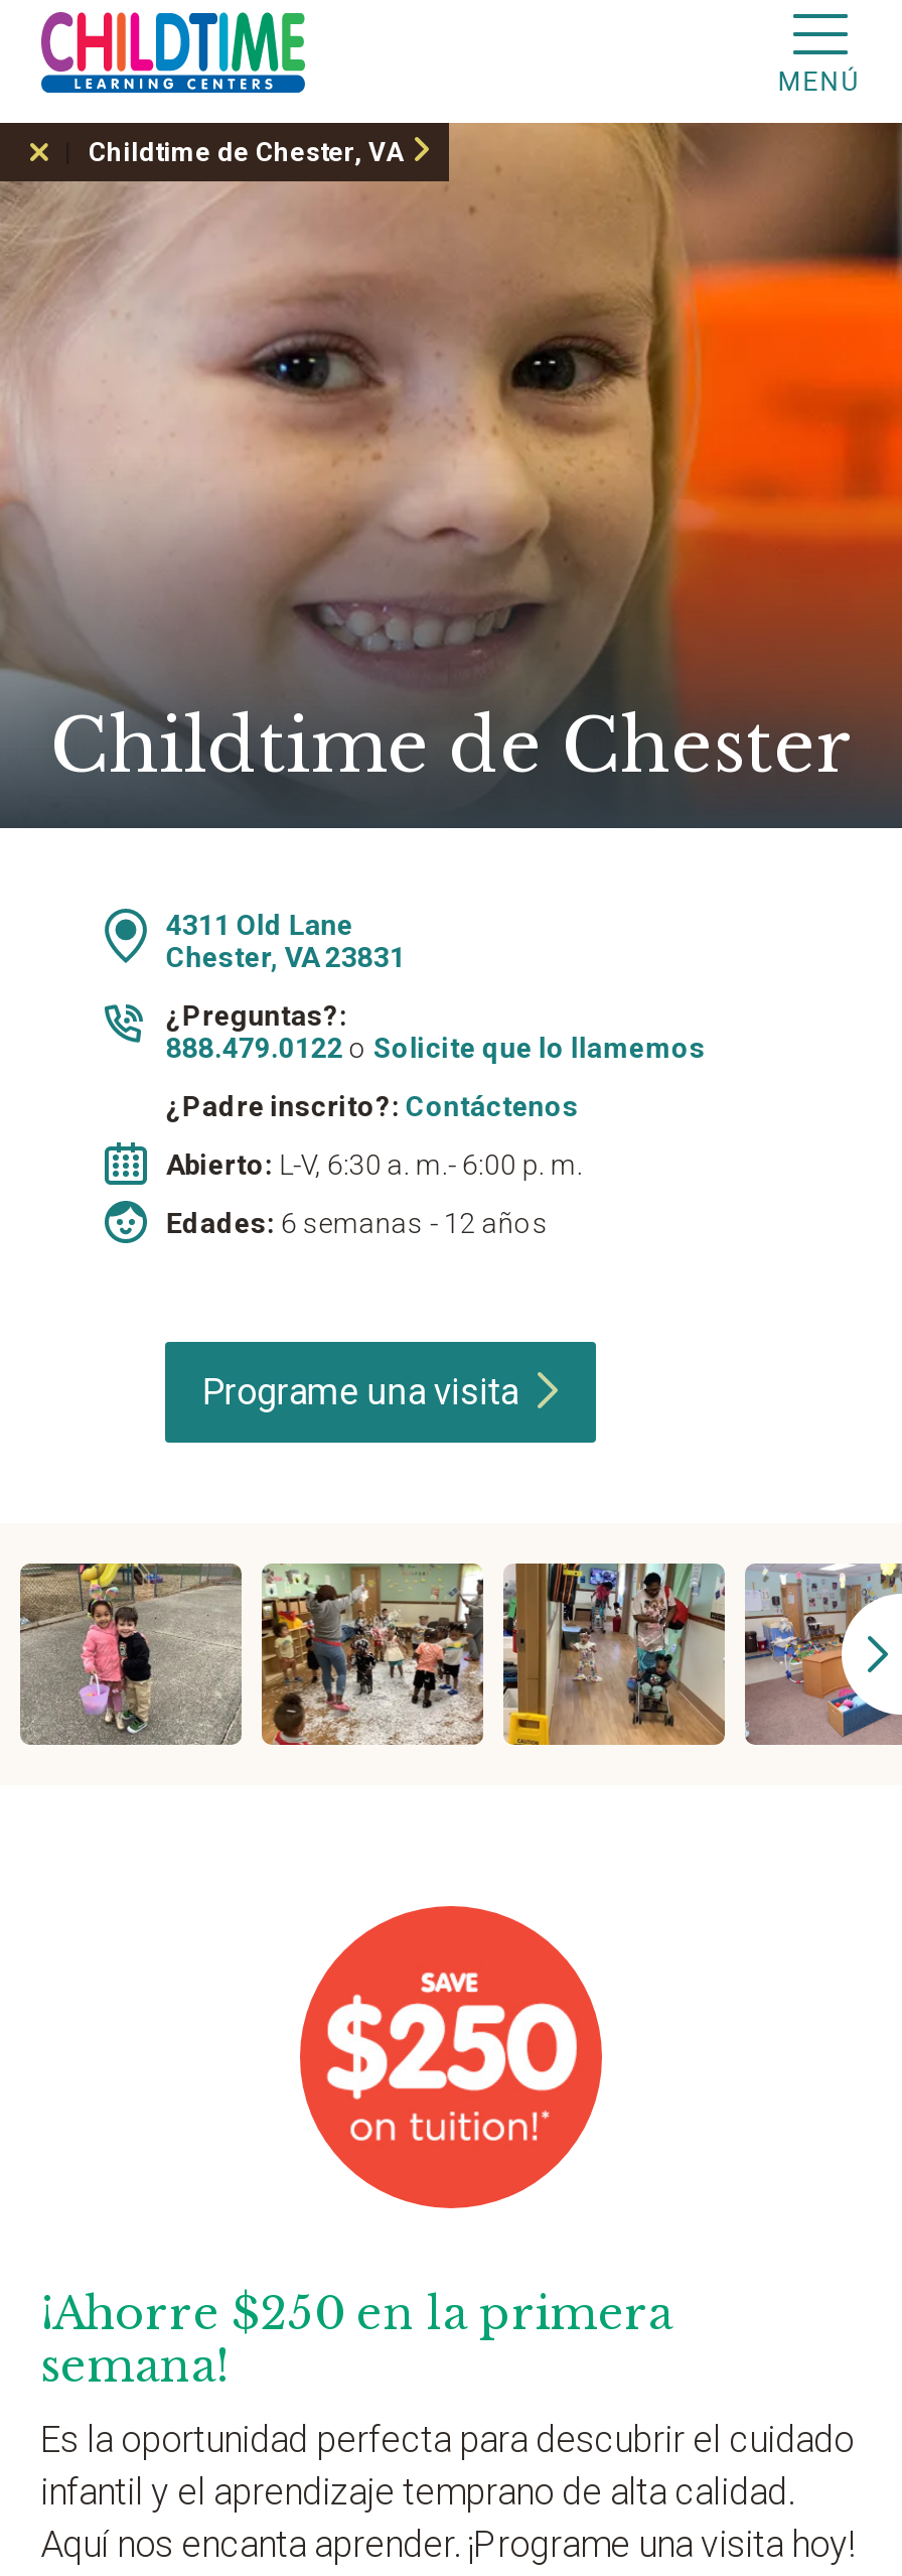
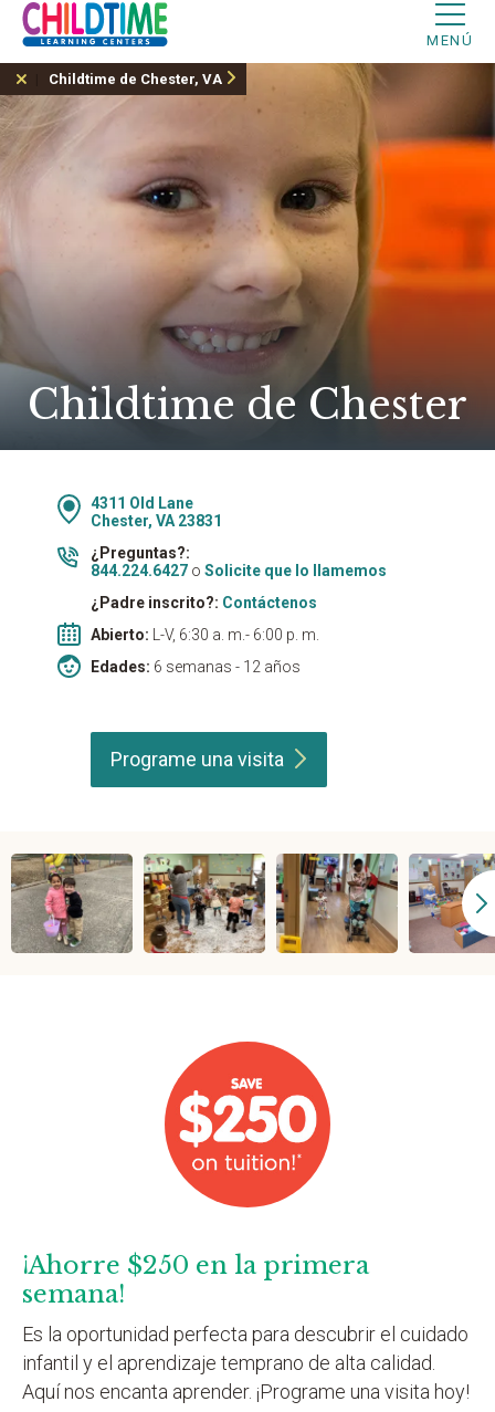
- 888.479.0122 o Solicite que lo llamemos
+ 844.224.6427 o Solicite que lo llamemos
